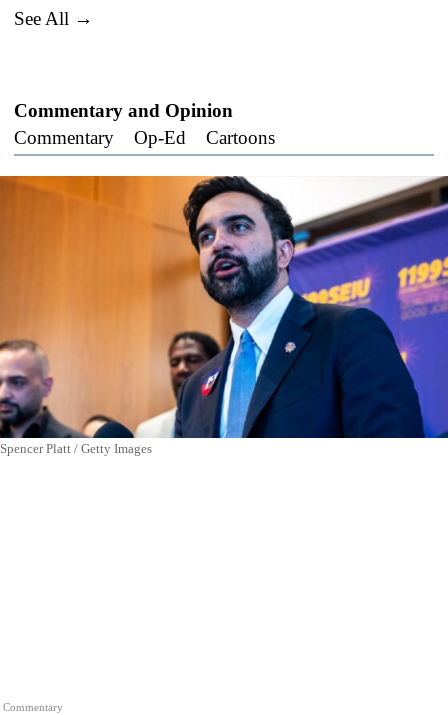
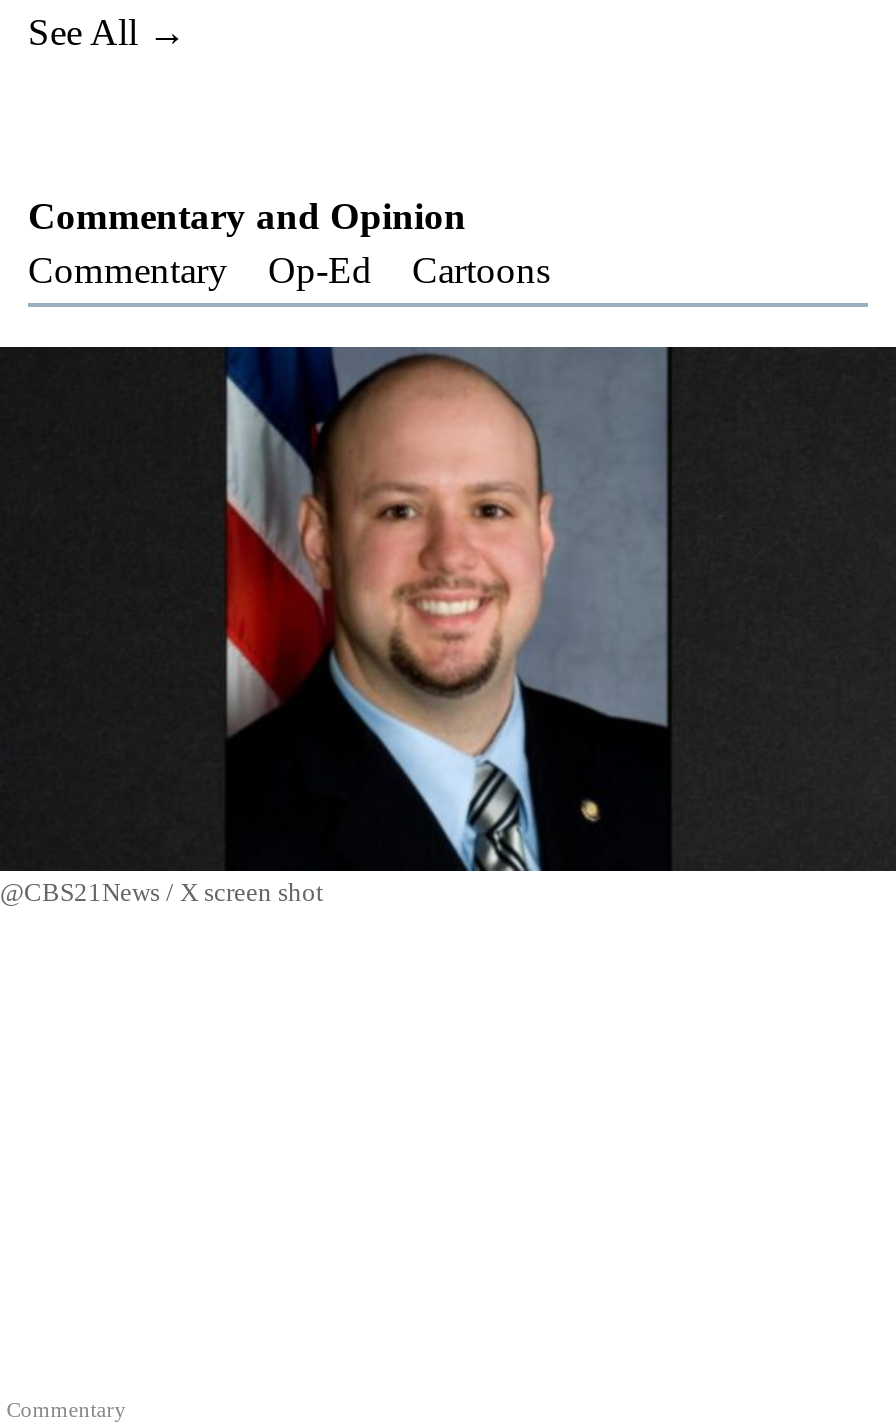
- [image]
- Spencer Platt / Getty Images
+ [image]
+ @CBS21News / X screen shot
